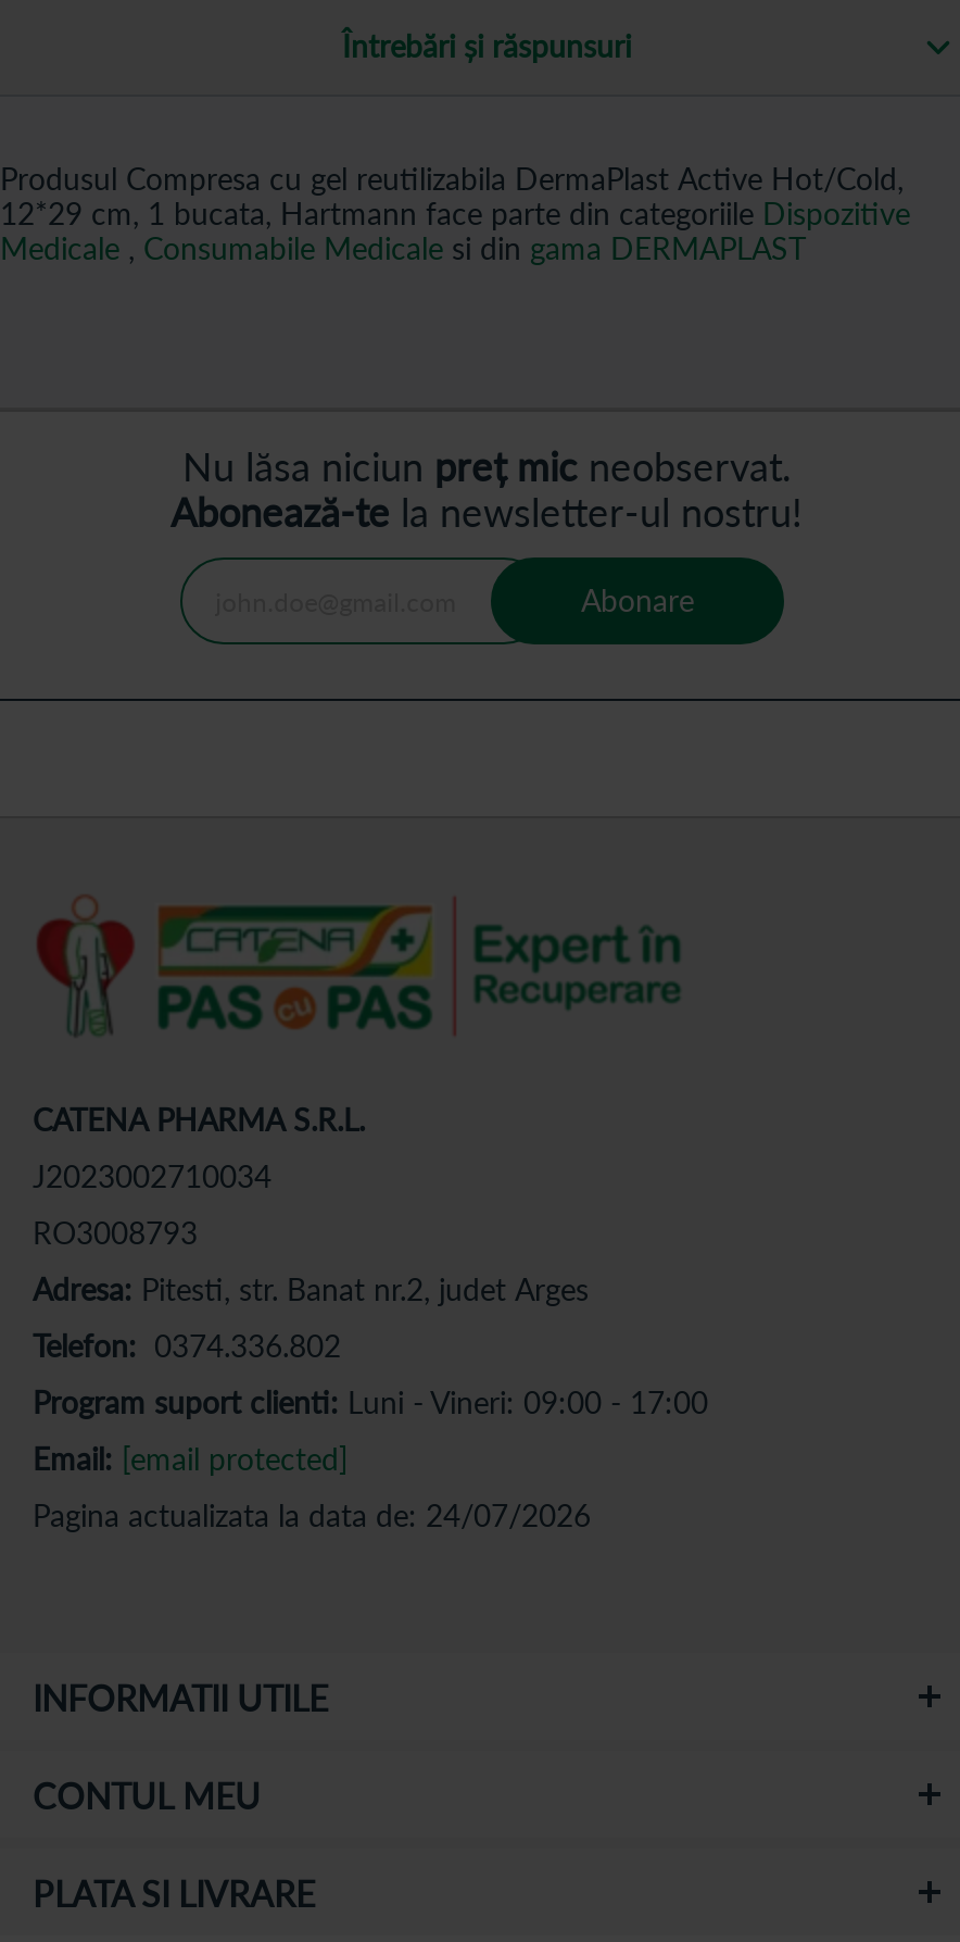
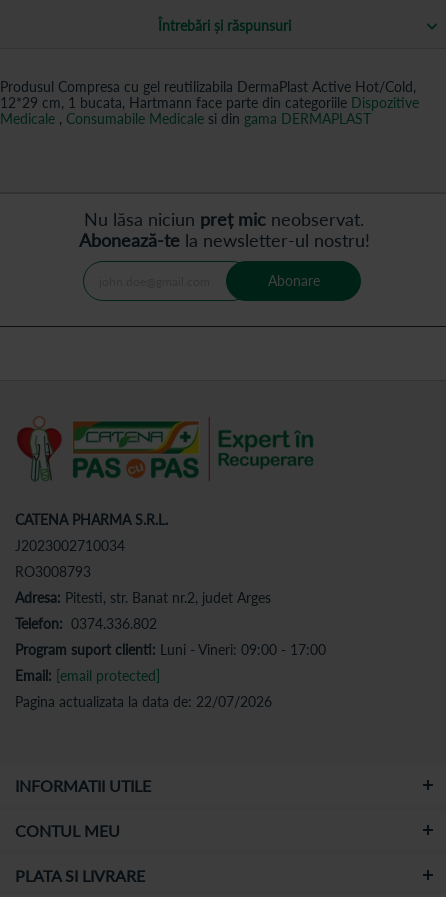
- Pagina actualizata la data de: 24/07/2026
+ Pagina actualizata la data de: 22/07/2026
